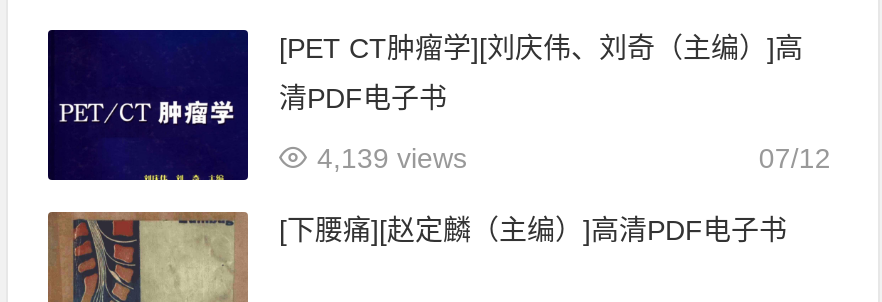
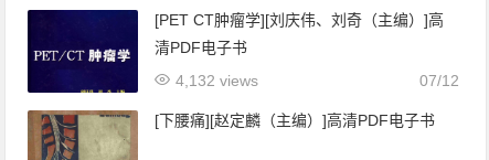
- 4,139 views
+ 4,132 views
